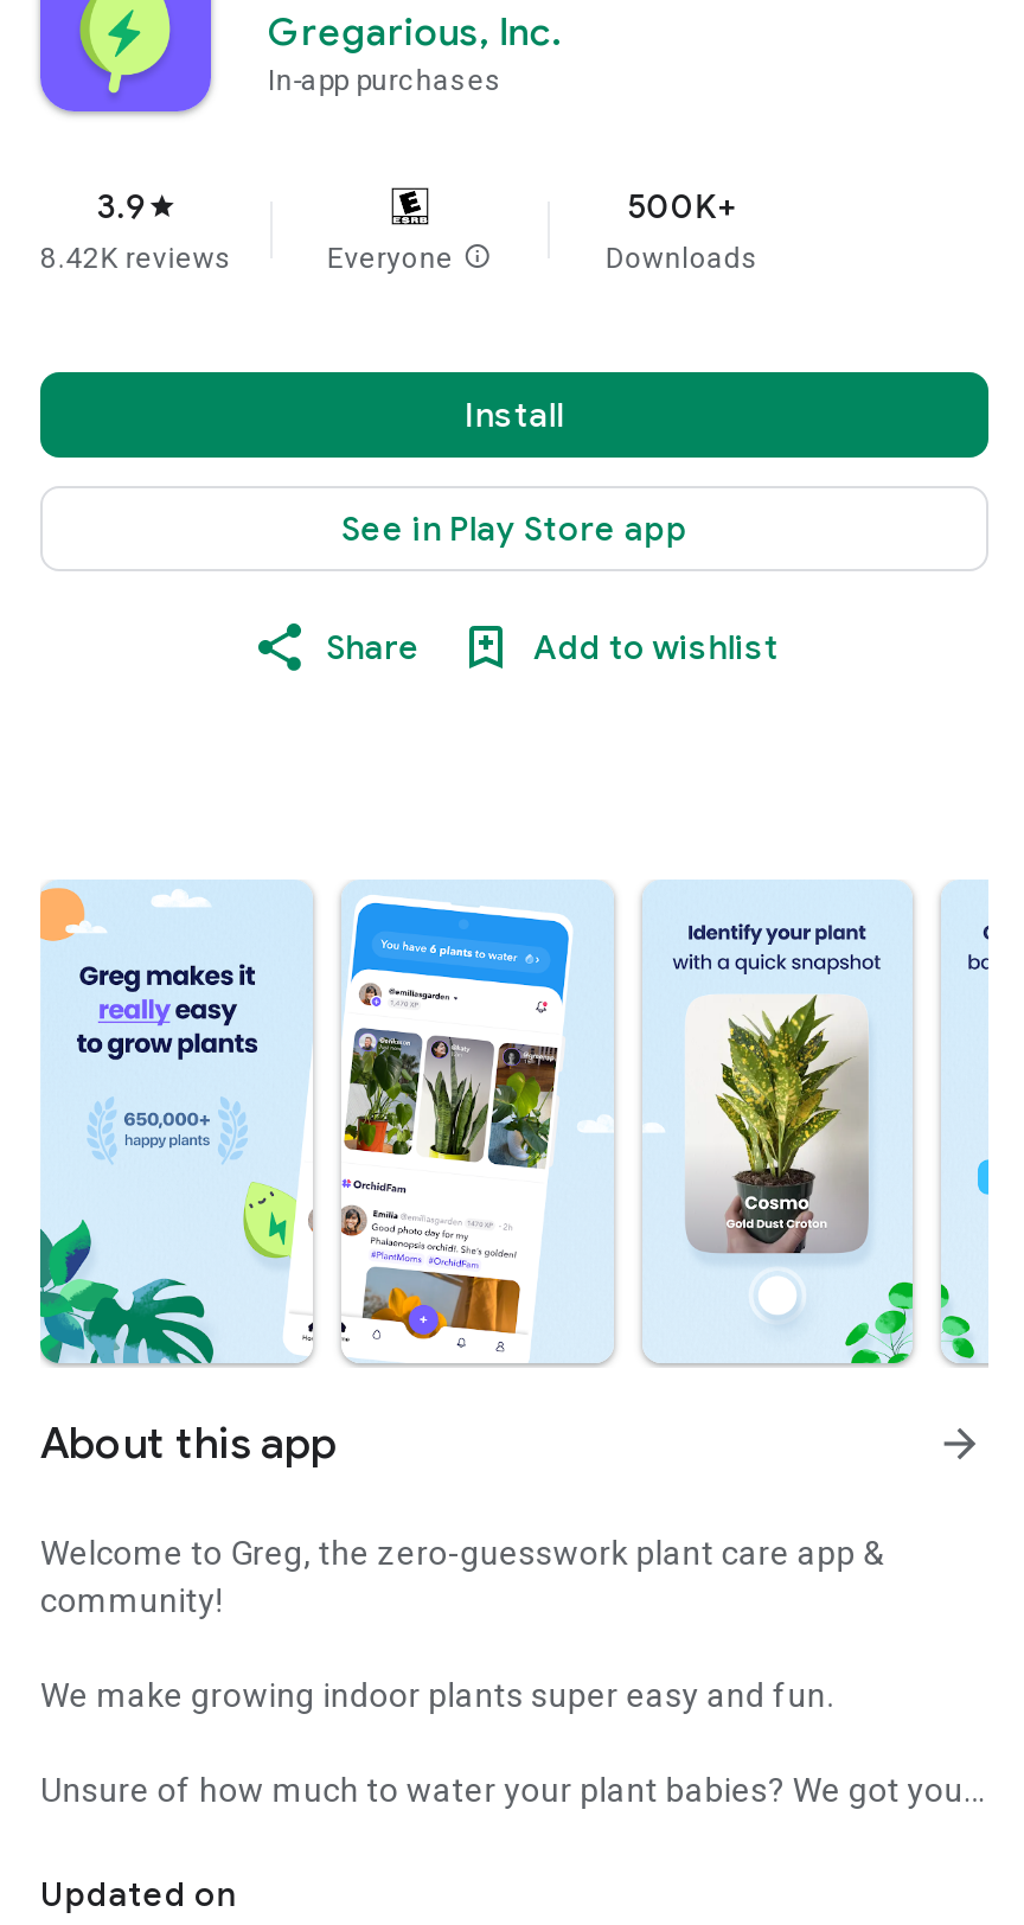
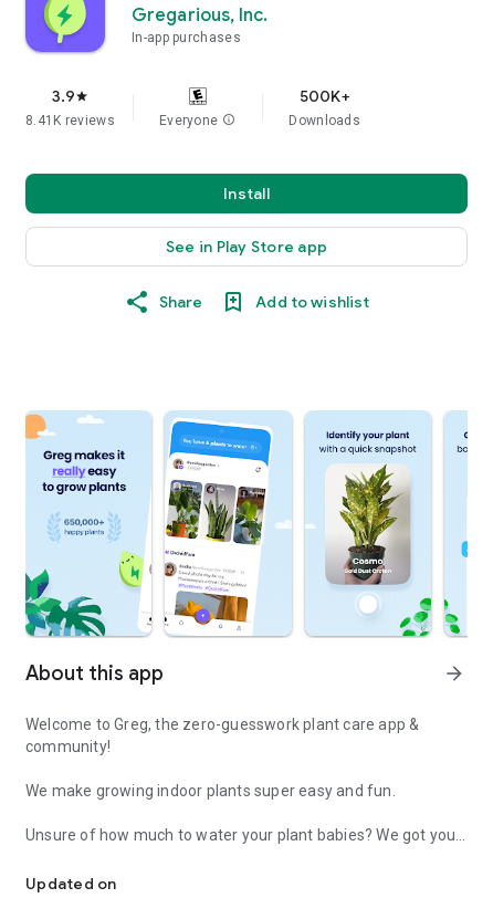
- 8.42K reviews
+ 8.41K reviews
